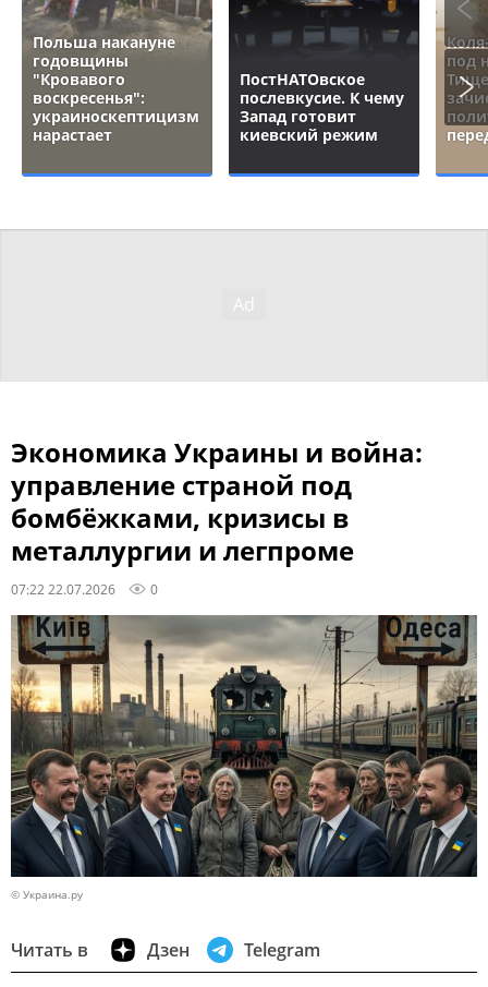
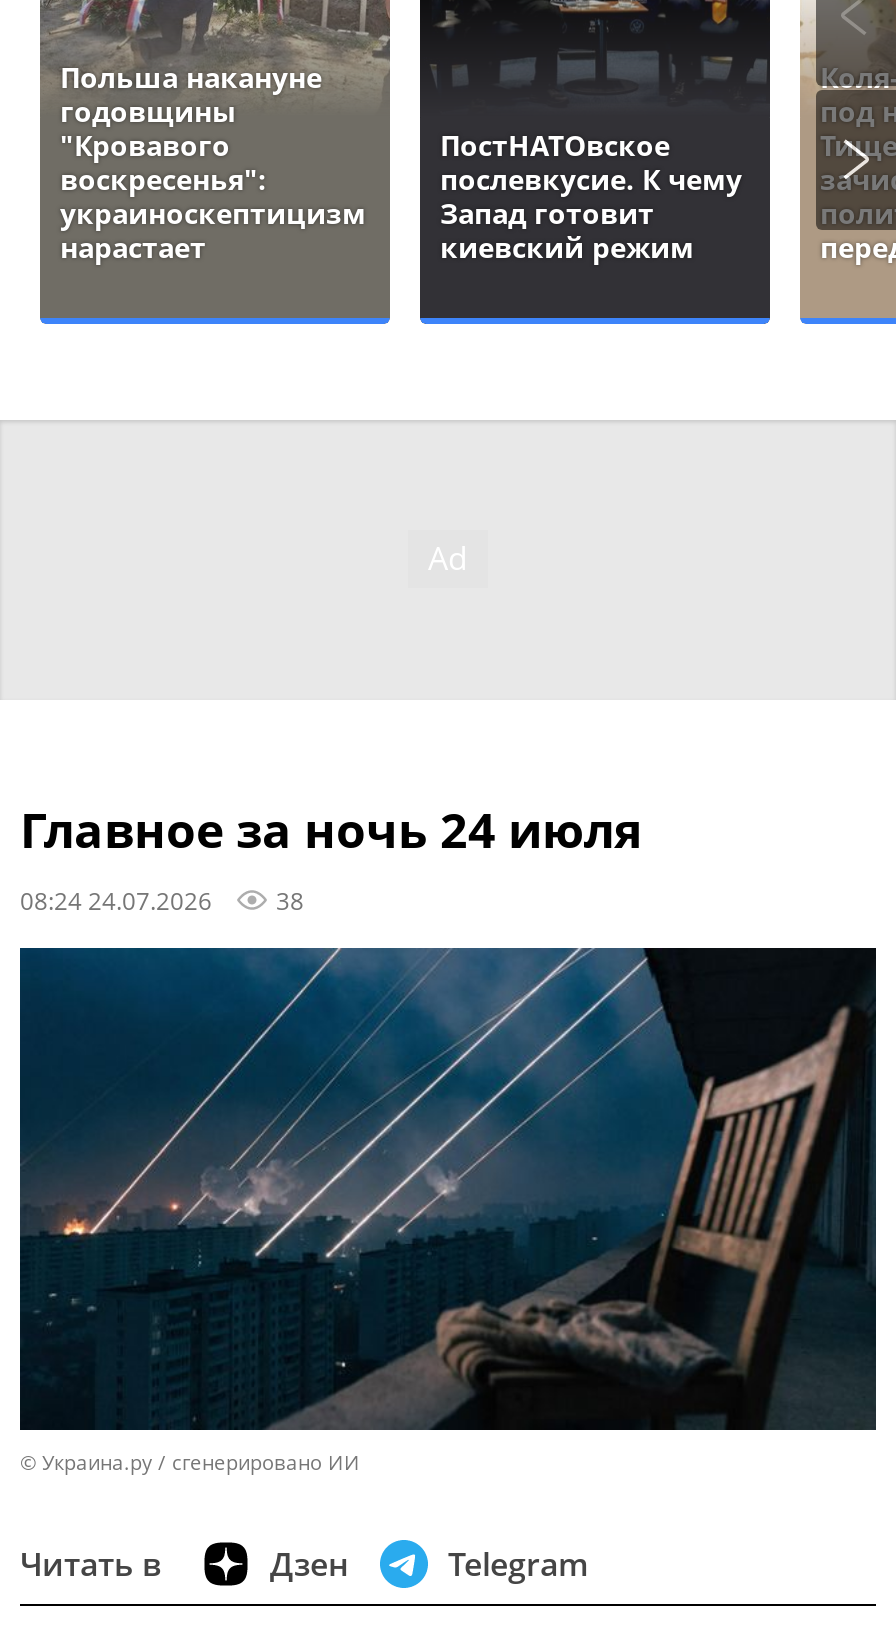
- Экономика Украины и война:
- управление страной под
- бомбёжками, кризисы в
- металлургии и легпроме
- 07:22 22.07.2026
- 0
+ Главное за ночь 24 июля
+ 08:24 24.07.2026
+ 38

- [image]
- © Украина.ру
+ [image]
+ © Украина.ру / сгенерировано ИИ
